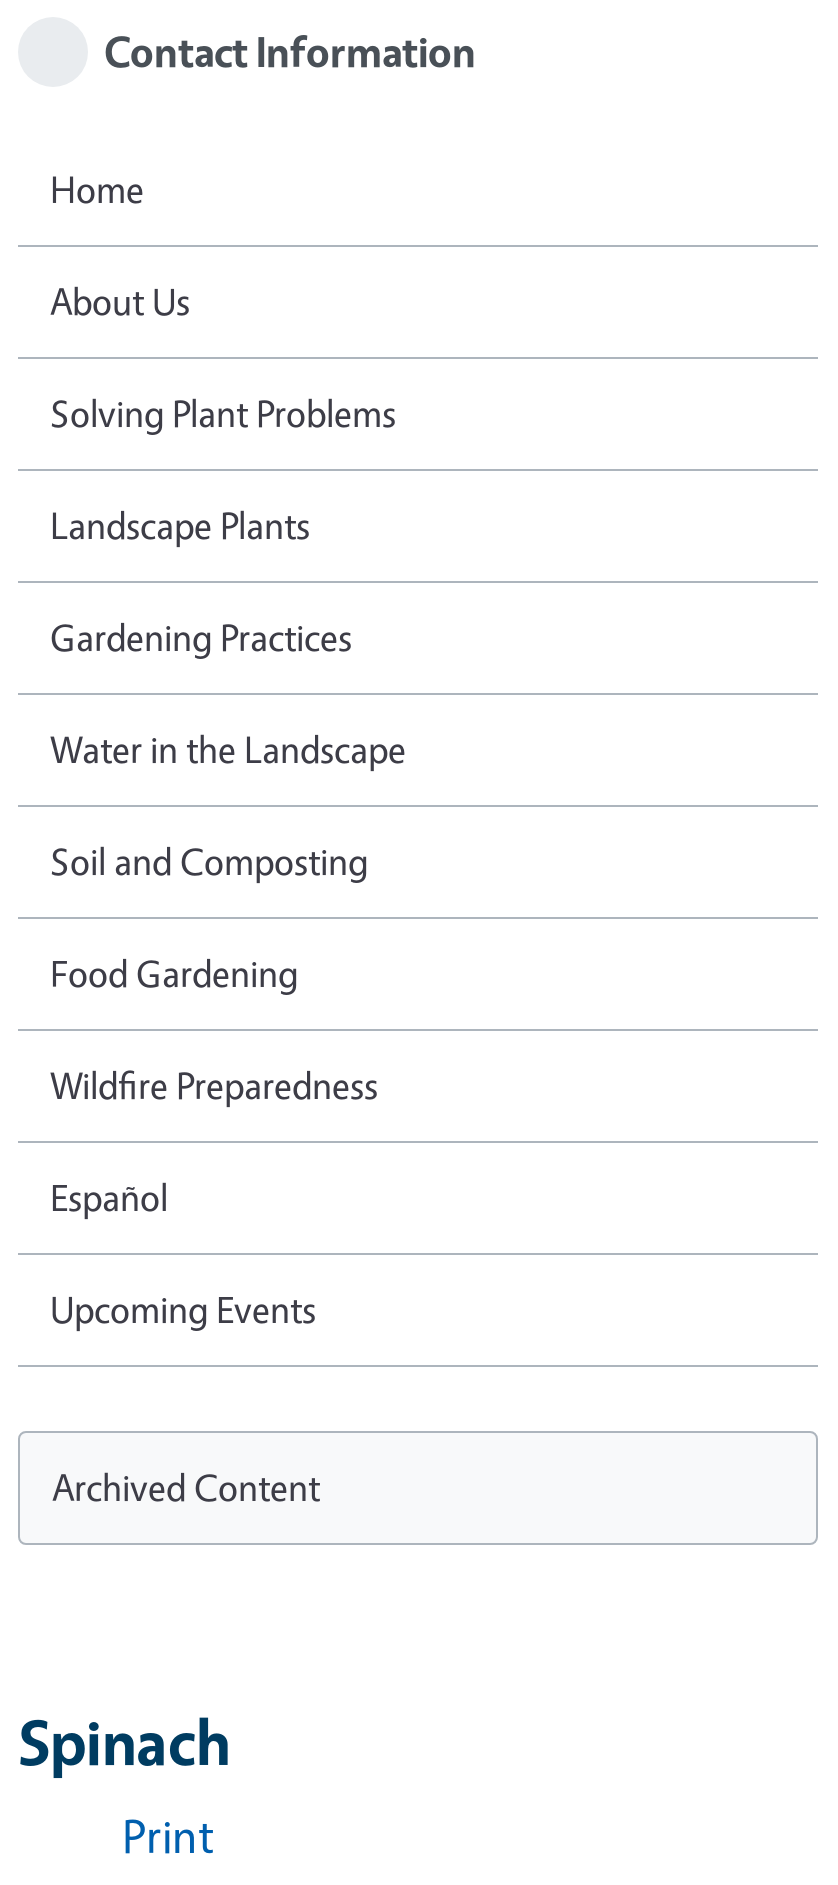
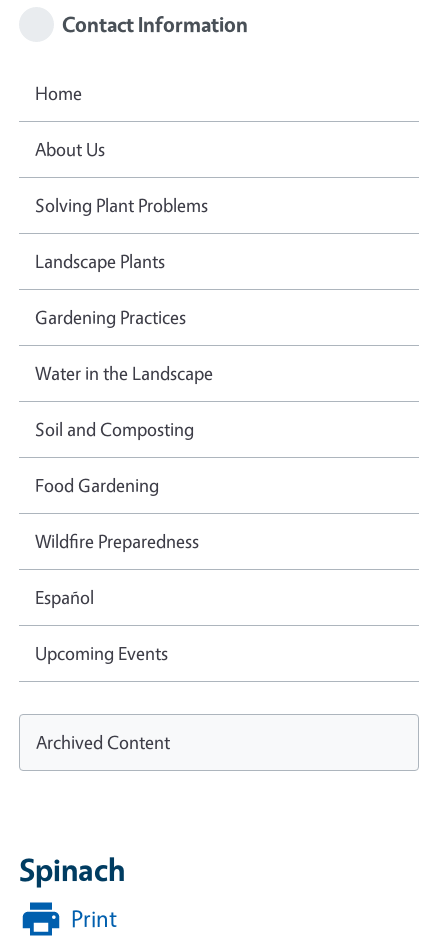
+ [image]
